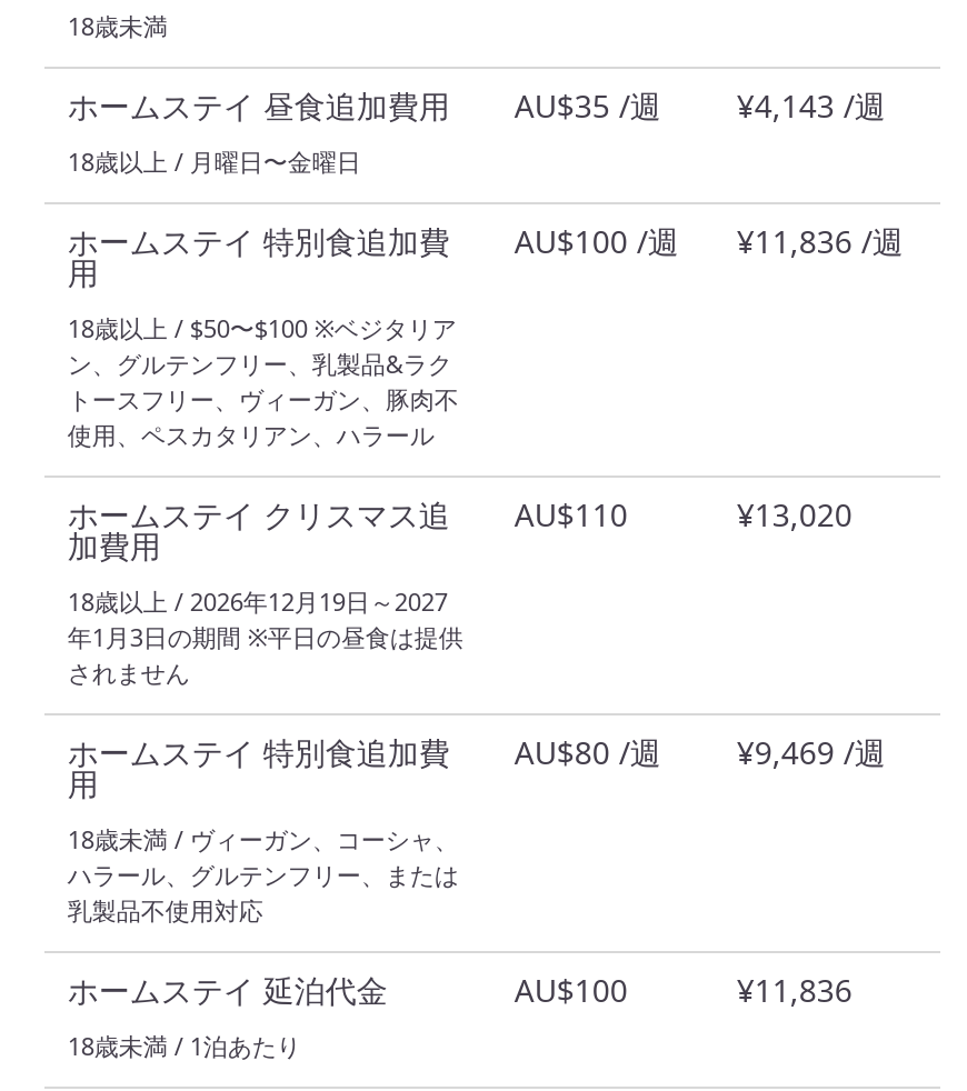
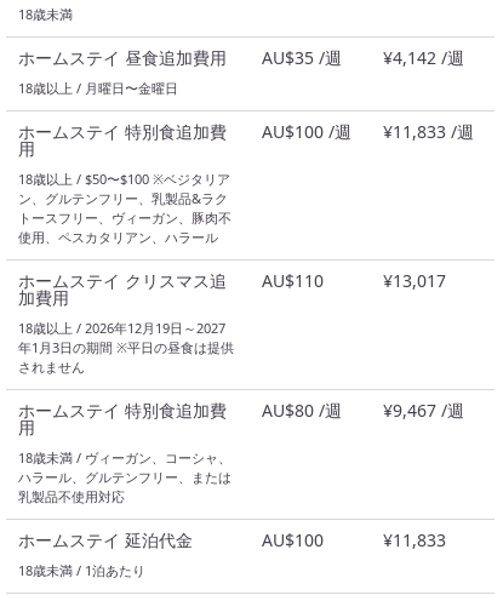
- ホームステイ 昼食追加費用 AU$35 /週 ¥4,143 /週
+ ホームステイ 昼食追加費用 AU$35 /週 ¥4,142 /週

- ホームステイ 特別食追加費 AU$100 /週 ¥11,836 /週
+ ホームステイ 特別食追加費 AU$100 /週 ¥11,833 /週

- ¥13,020
+ ¥13,017

- ホームステイ 特別食追加費 AU$80 /週 ¥9,469 /週
+ ホームステイ 特別食追加費 AU$80 /週 ¥9,467 /週

- ¥11,836
+ ¥11,833
